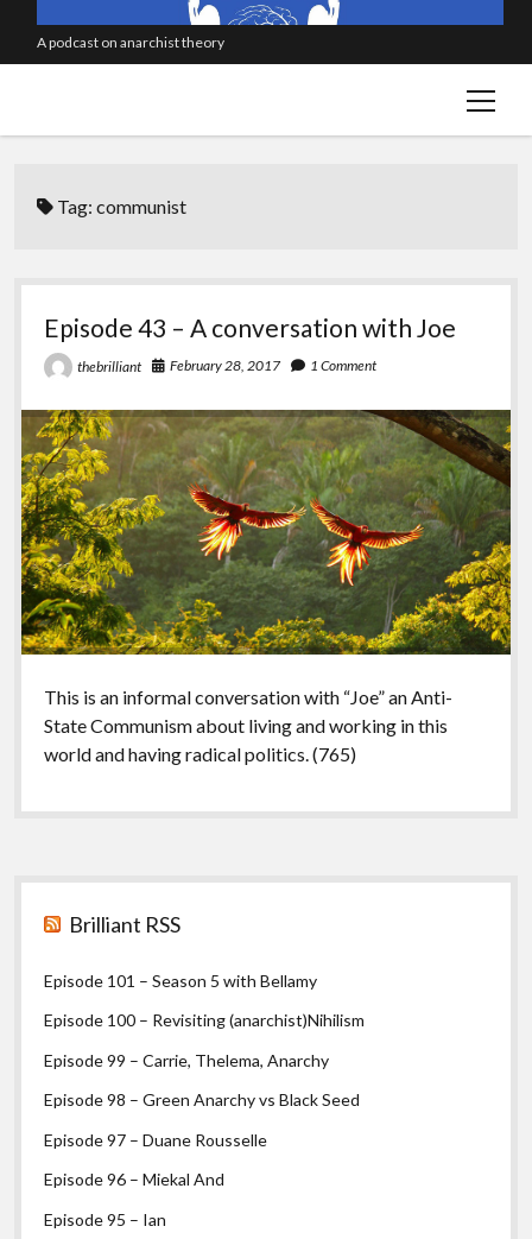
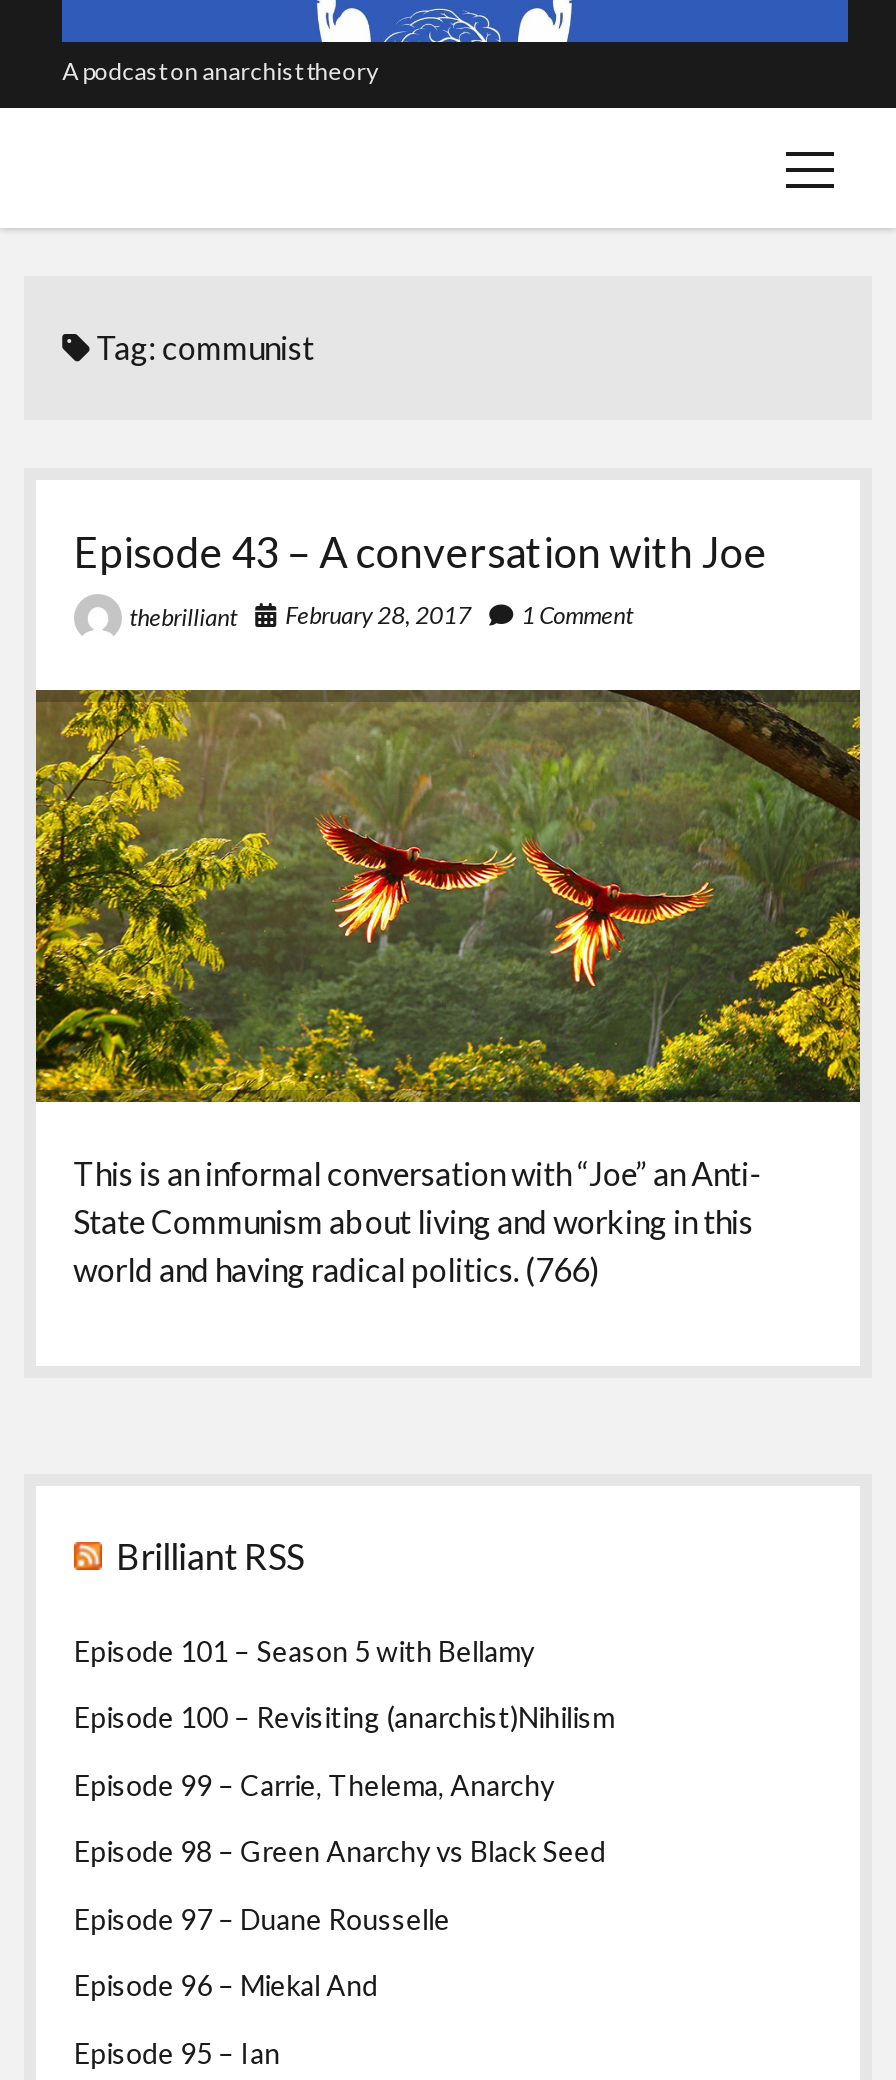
- world and having radical politics. (765)
+ world and having radical politics. (766)
